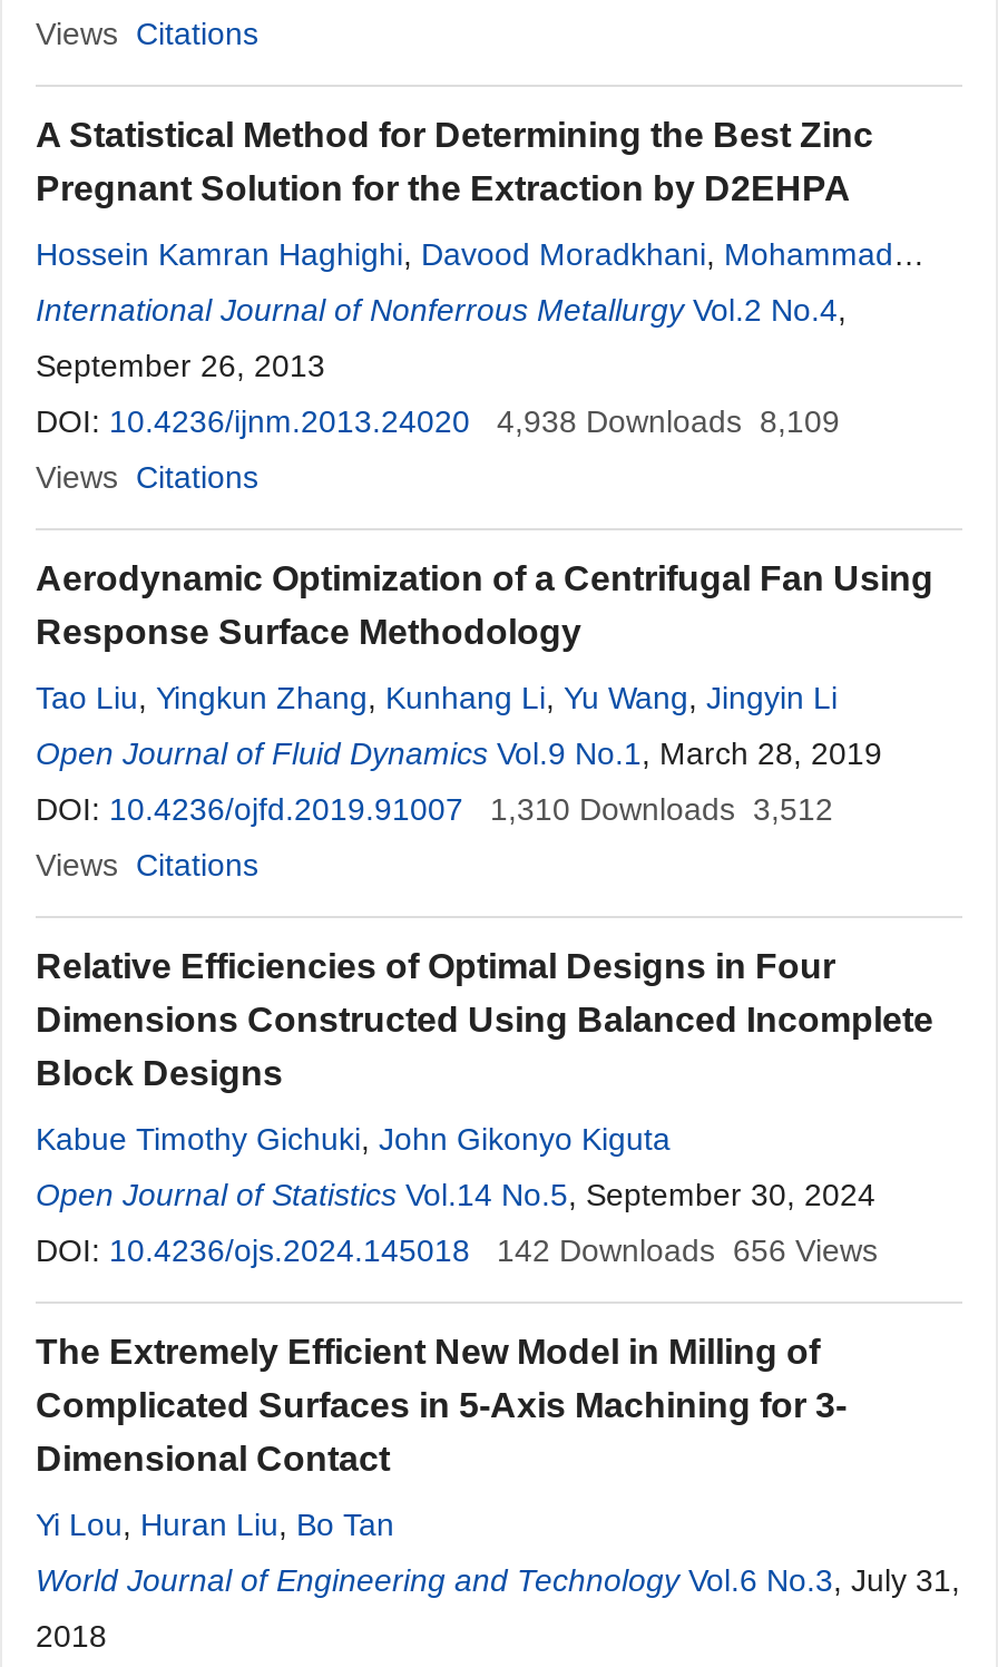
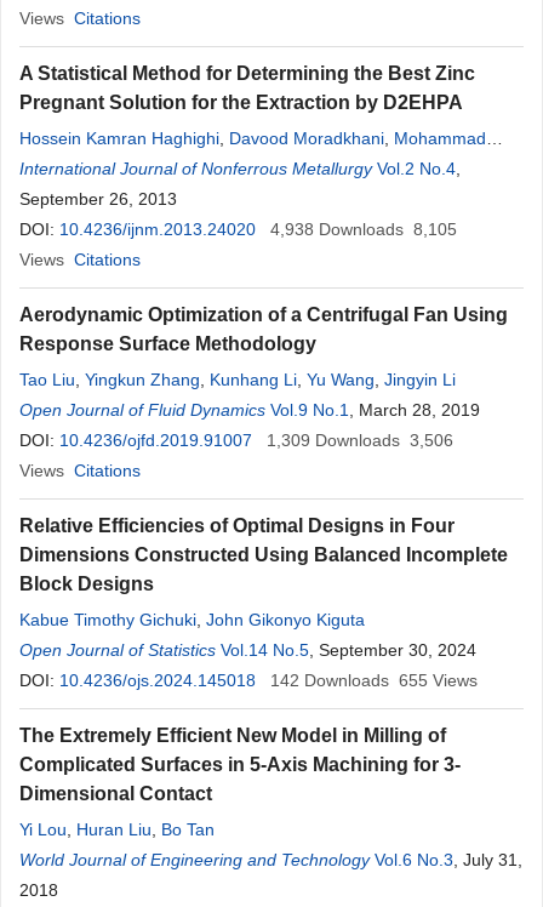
- DOI: 10.4236/ijnm.2013.24020 4,938 Downloads 8,109
+ DOI: 10.4236/ijnm.2013.24020 4,938 Downloads 8,105

- DOI: 10.4236/ojfd.2019.91007 1,310 Downloads 3,512
+ DOI: 10.4236/ojfd.2019.91007 1,309 Downloads 3,506

- 142 Downloads 656 Views
+ 142 Downloads 655 Views
